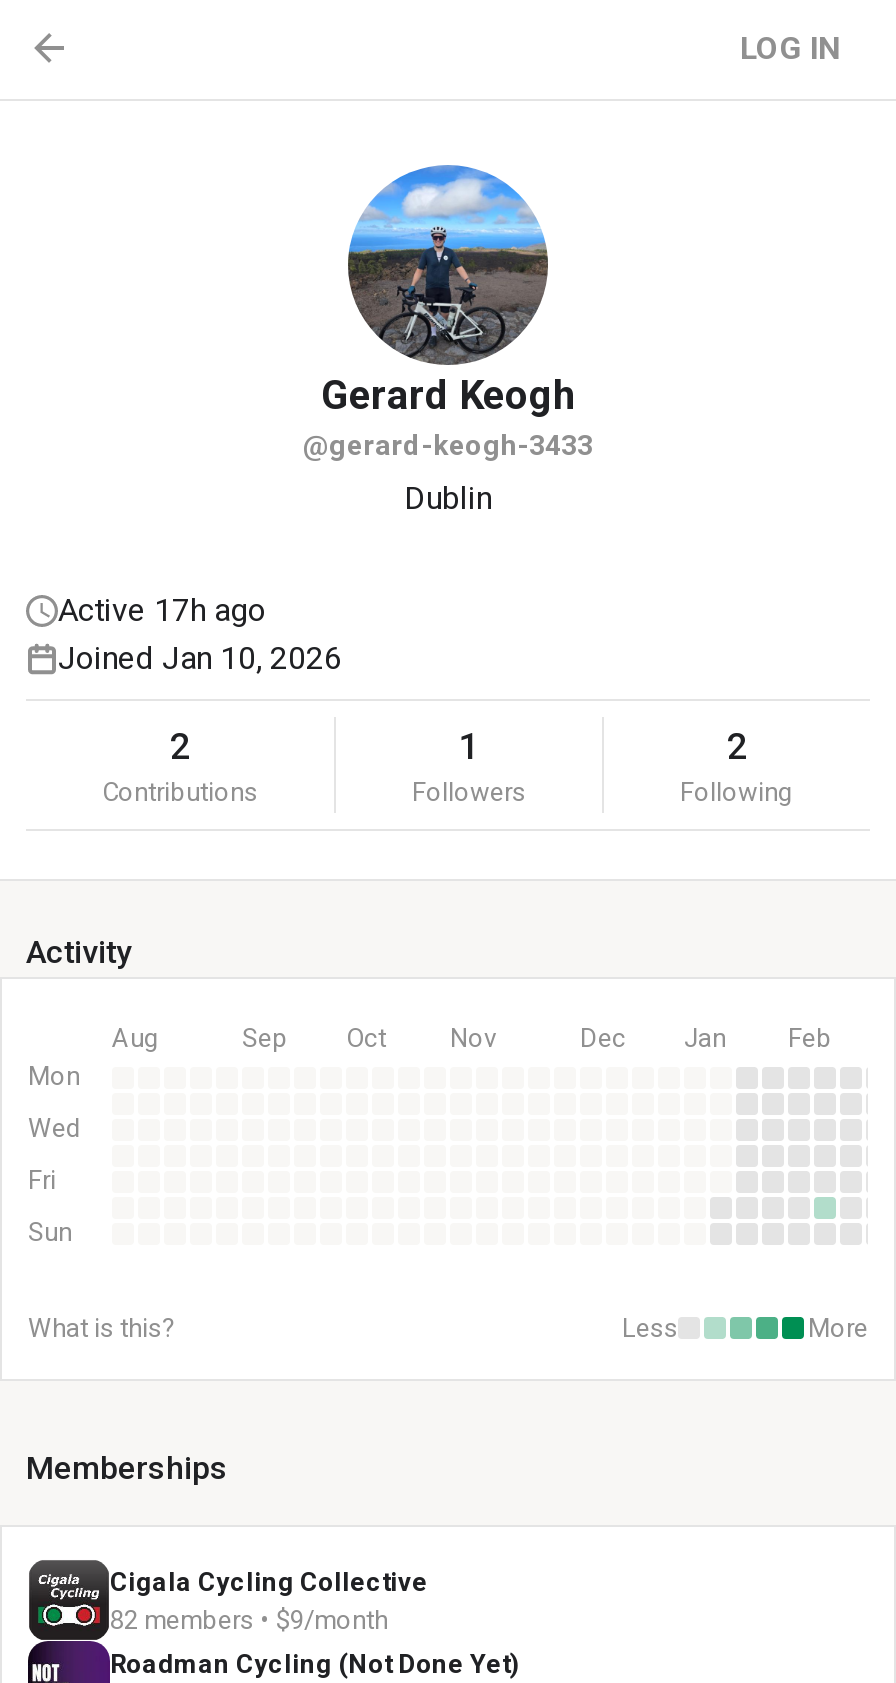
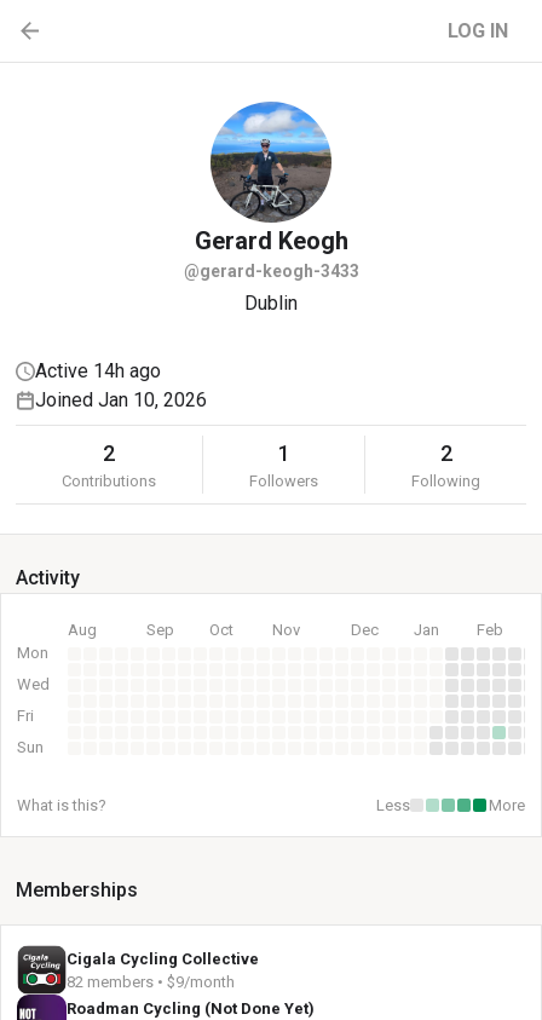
- Active 17h ago
+ Active 14h ago
